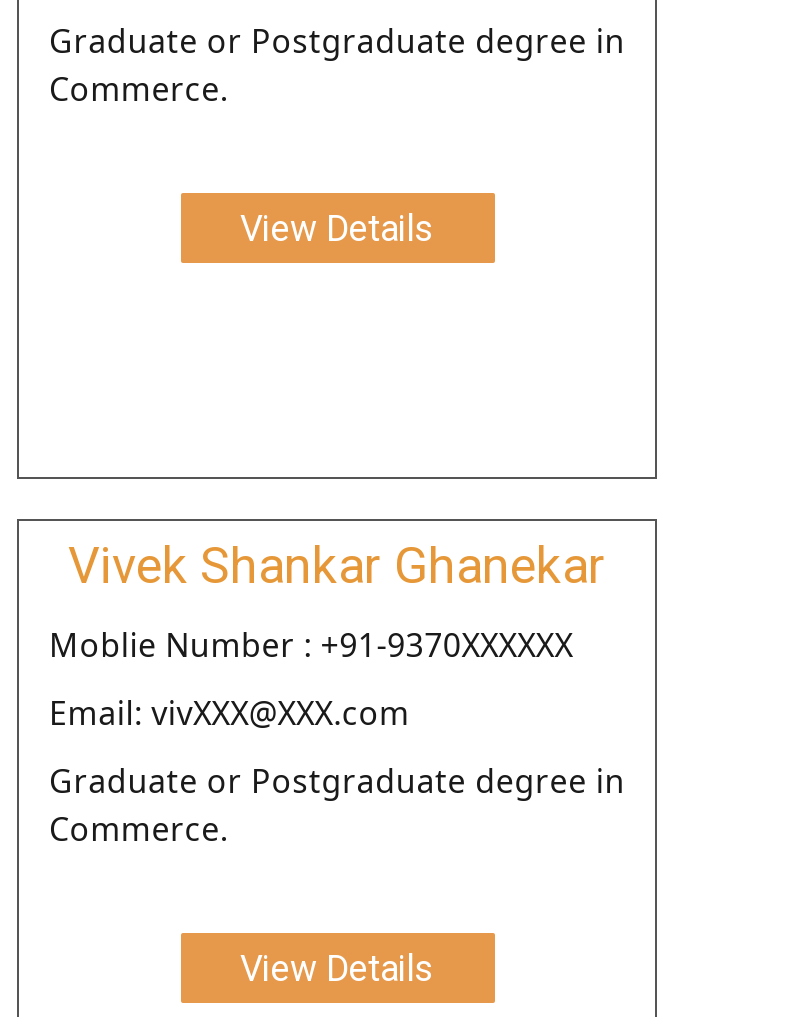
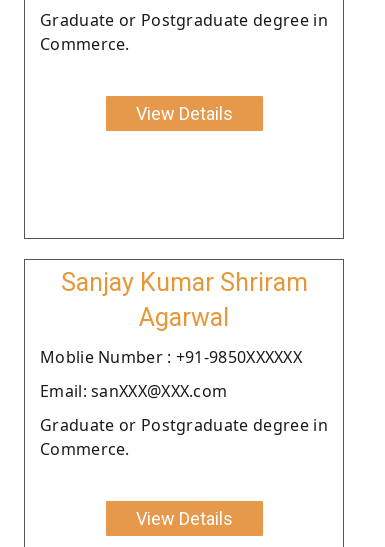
- Vivek Shankar Ghanekar
+ Sanjay Kumar Shriram
+ Agarwal

- Moblie Number : +91-9370XXXXXX
+ Moblie Number : +91-9850XXXXXX

- Email: vivXXX@XXX.com
+ Email: sanXXX@XXX.com
